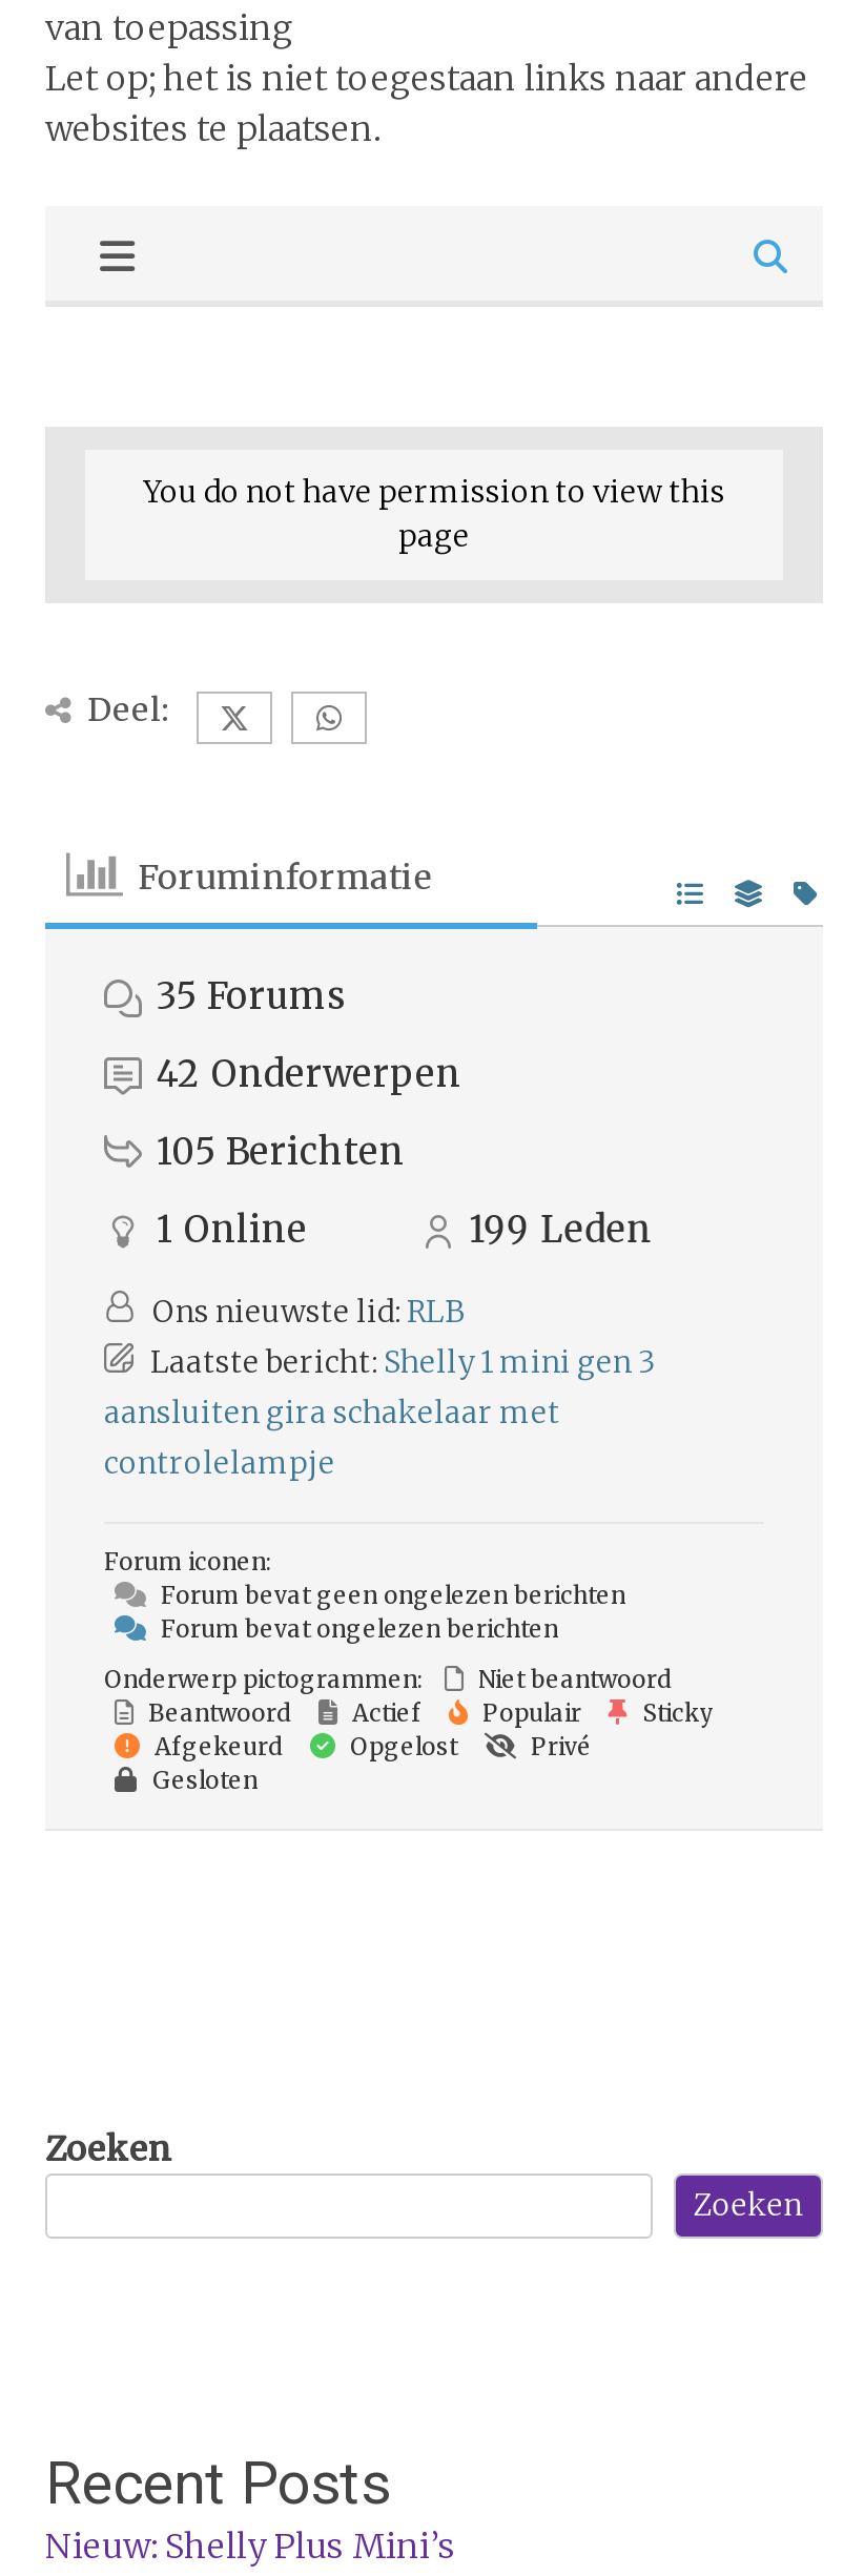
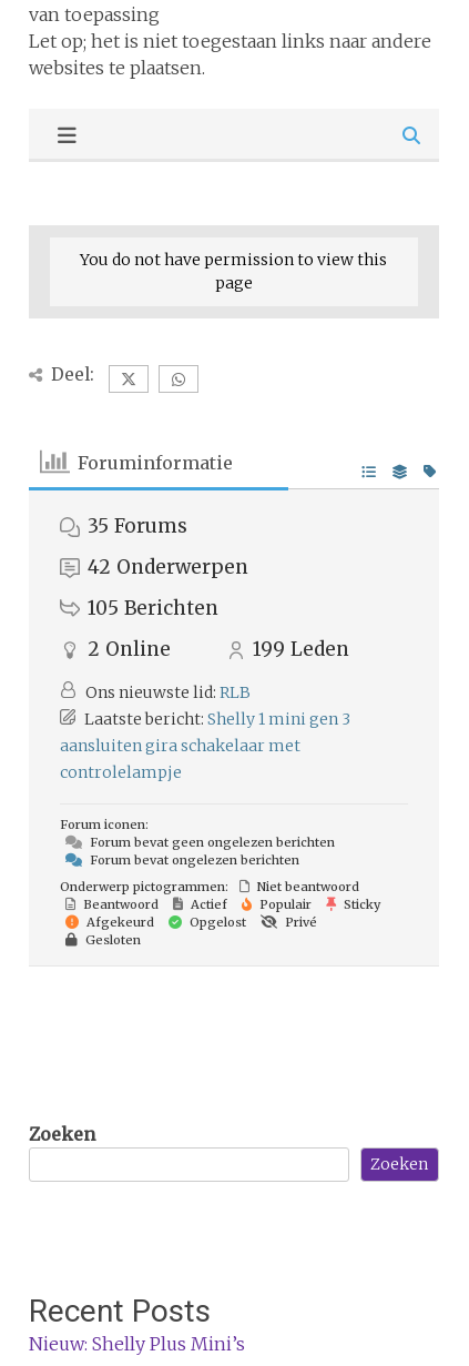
- 1 Online
+ 2 Online
